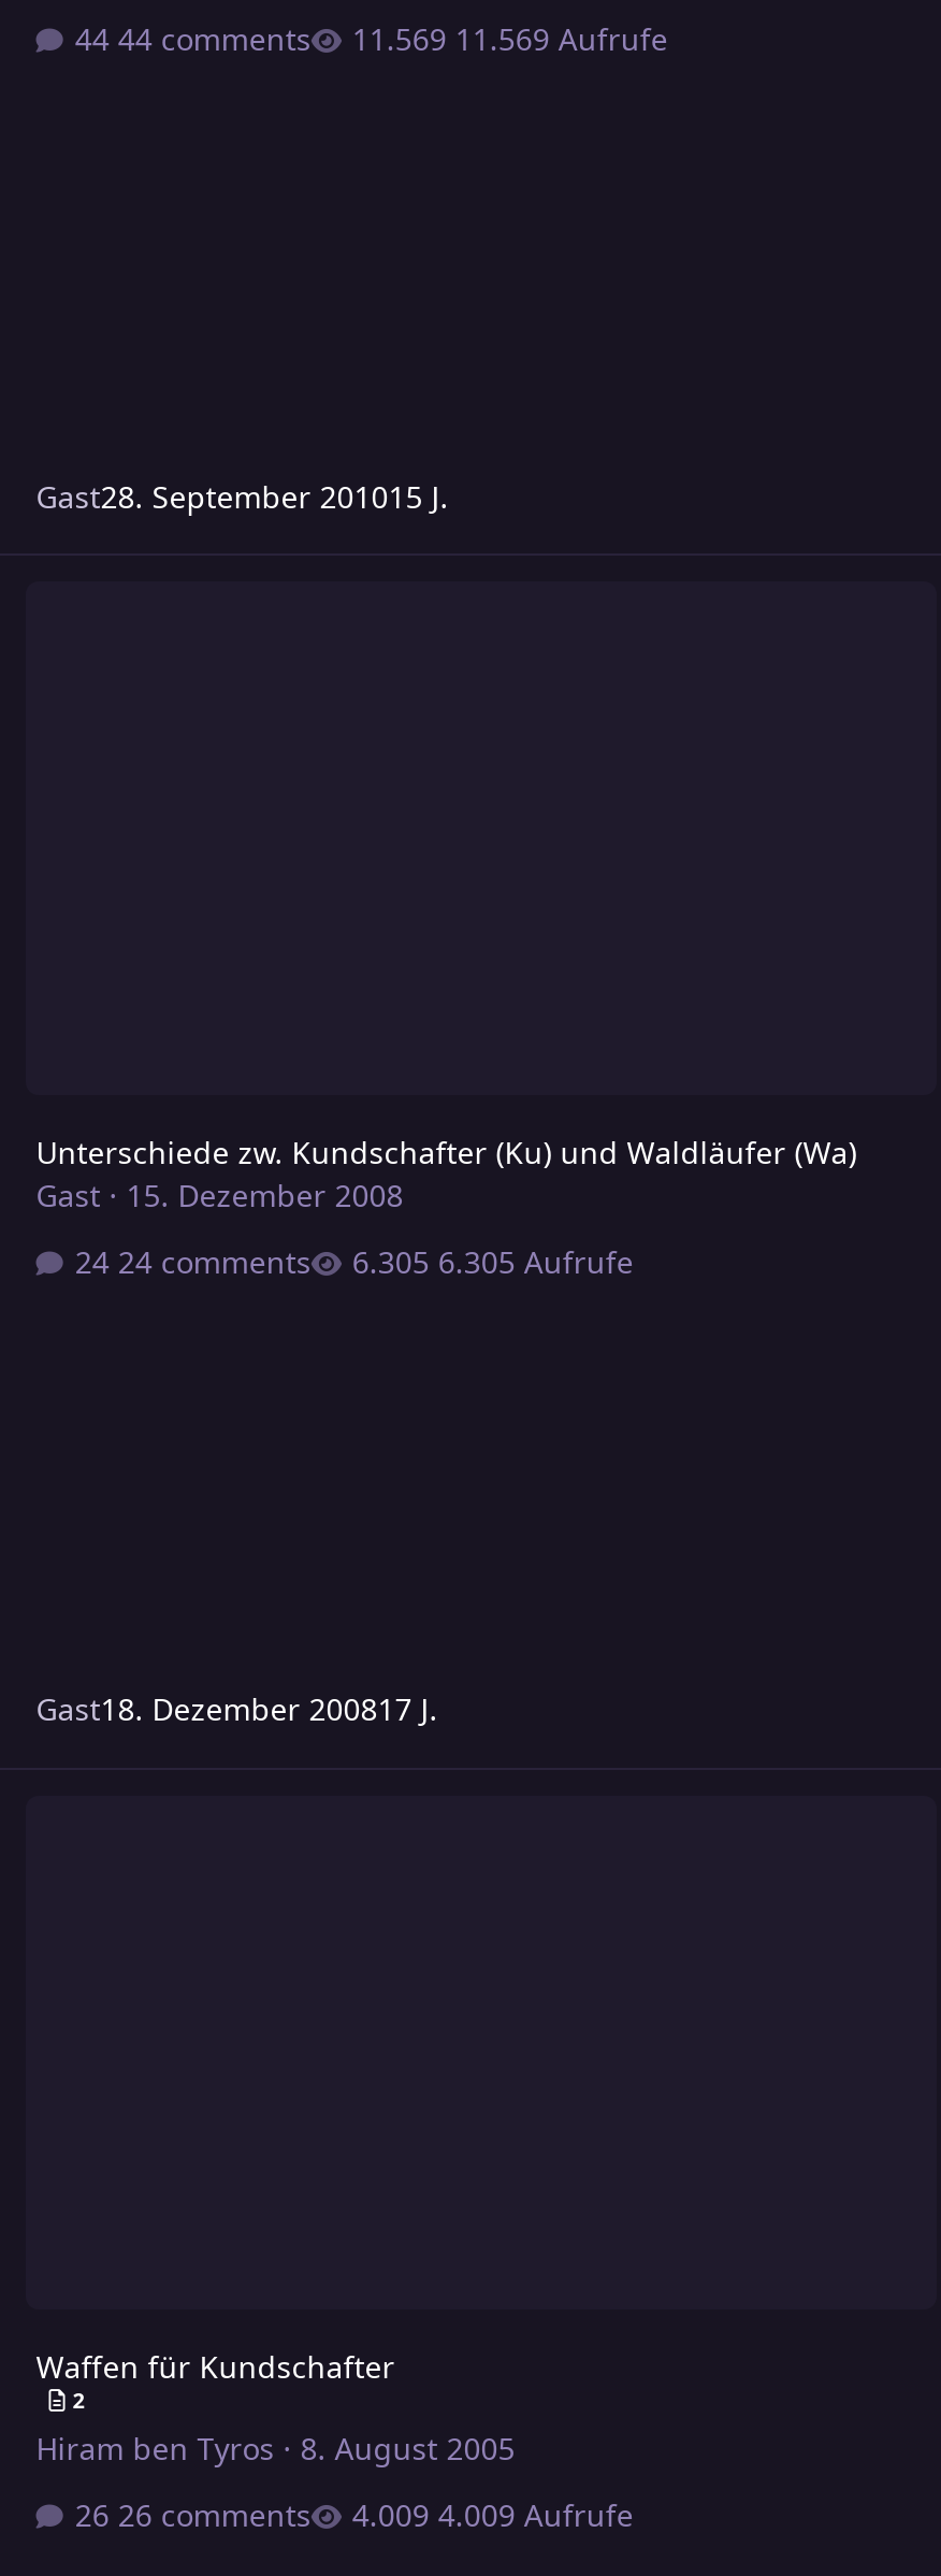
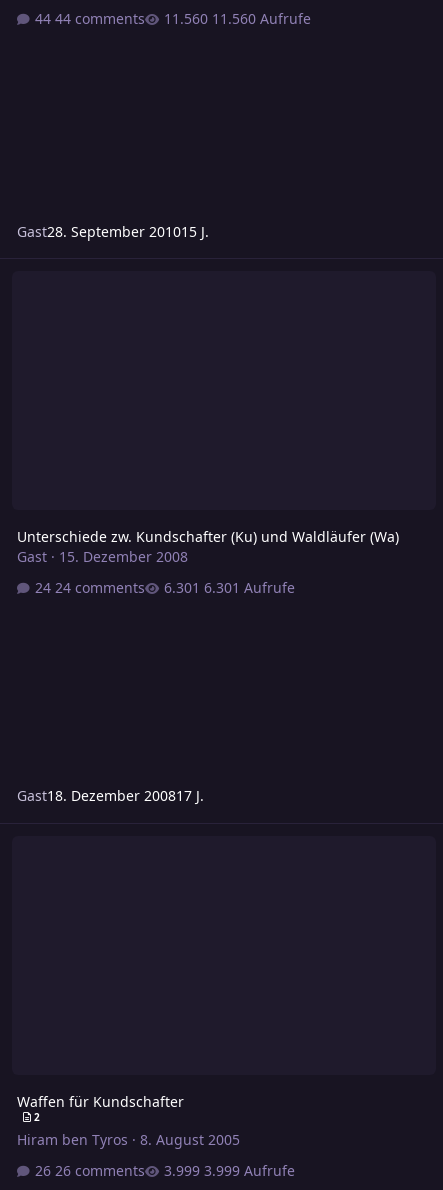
- 11.569 Aufrufe
+ 11.560 Aufrufe

- 6.305 Aufrufe
+ 6.301 Aufrufe

- 4.009 Aufrufe
+ 3.999 Aufrufe
